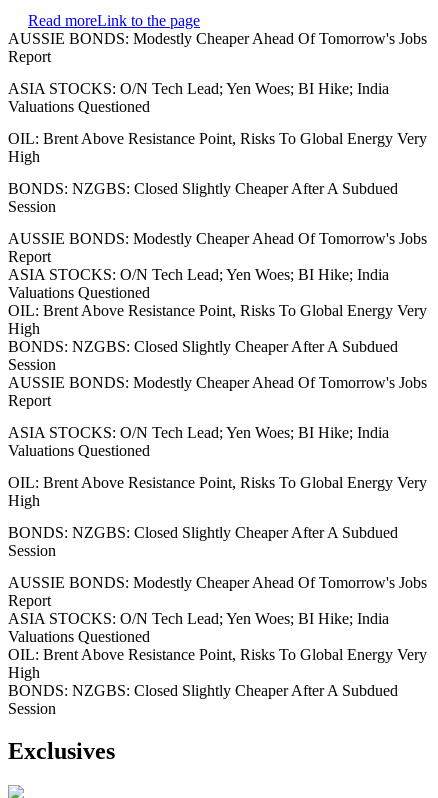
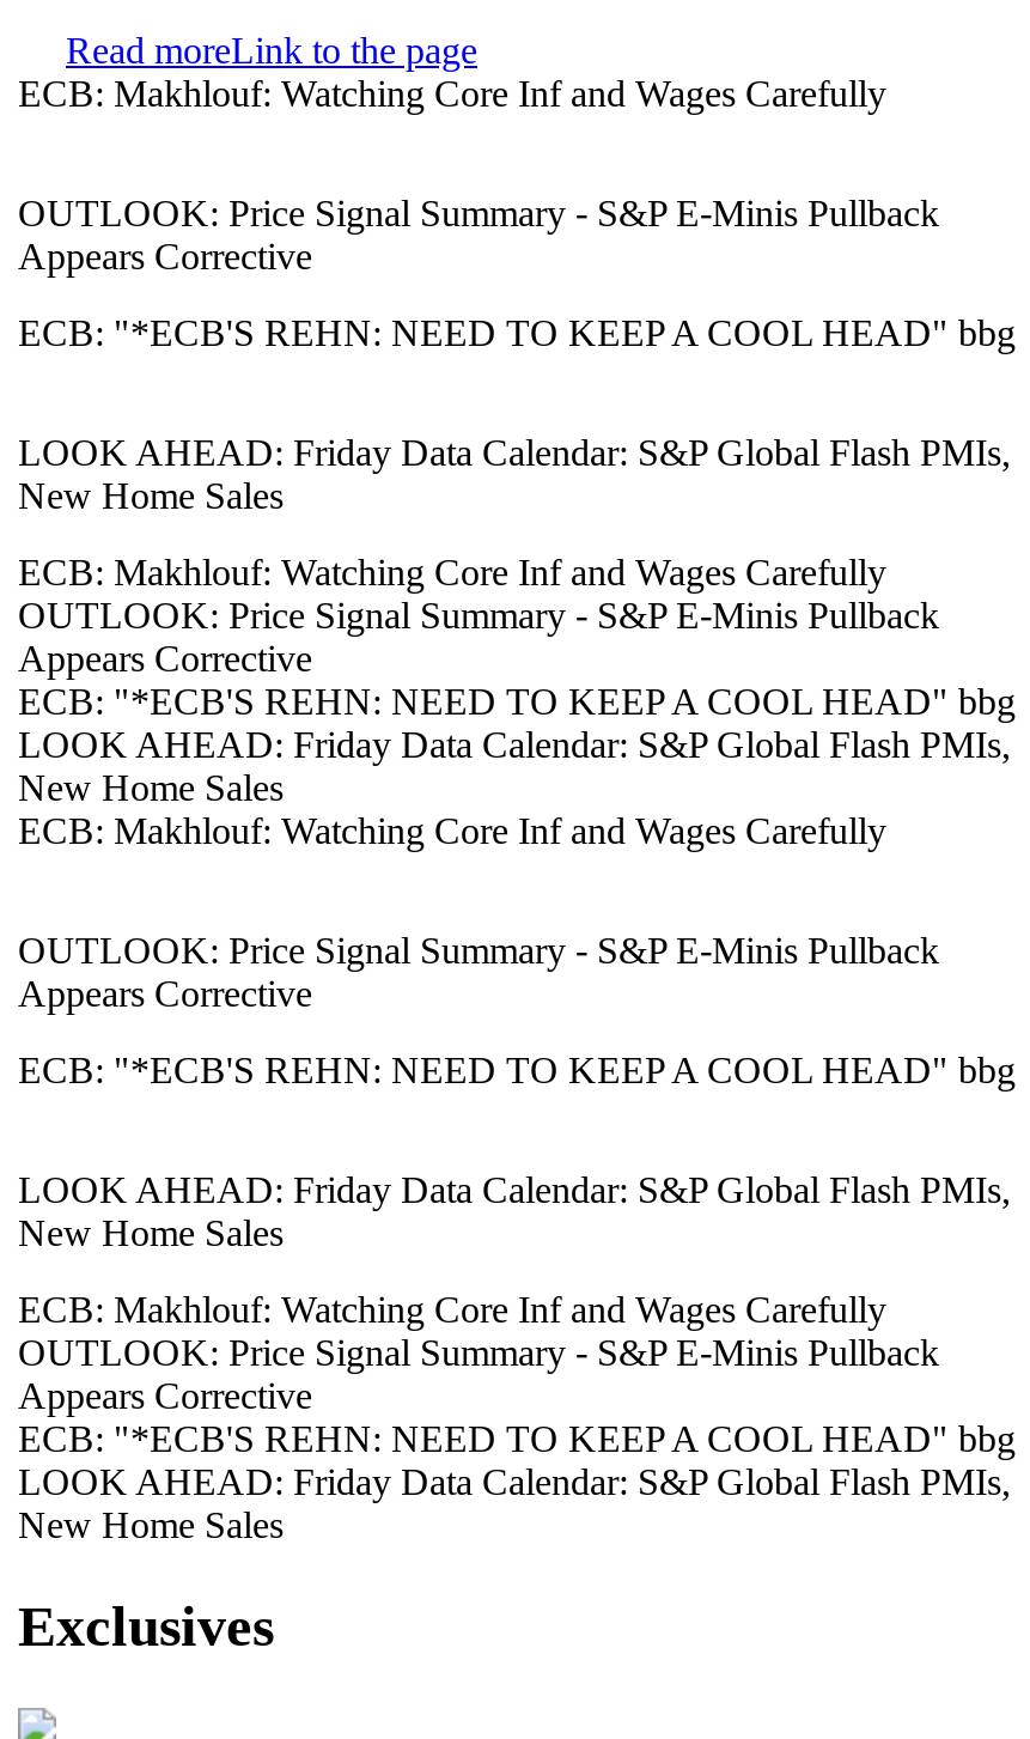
- AUSSIE BONDS: Modestly Cheaper Ahead Of Tomorrow's Jobs
- Report
+ ECB: Makhlouf: Watching Core Inf and Wages Carefully

- ASIA STOCKS: O/N Tech Lead; Yen Woes; BI Hike; India
- Valuations Questioned
+ OUTLOOK: Price Signal Summary - S&P E-Minis Pullback
+ Appears Corrective

- OIL: Brent Above Resistance Point, Risks To Global Energy Very
- High
+ ECB: "*ECB'S REHN: NEED TO KEEP A COOL HEAD" bbg

- BONDS: NZGBS: Closed Slightly Cheaper After A Subdued
- Session
+ LOOK AHEAD: Friday Data Calendar: S&P Global Flash PMIs,
+ New Home Sales

- AUSSIE BONDS: Modestly Cheaper Ahead Of Tomorrow's Jobs
- Report
- ASIA STOCKS: O/N Tech Lead; Yen Woes; BI Hike; India
- Valuations Questioned
- OIL: Brent Above Resistance Point, Risks To Global Energy Very
- High
- BONDS: NZGBS: Closed Slightly Cheaper After A Subdued
- Session
- AUSSIE BONDS: Modestly Cheaper Ahead Of Tomorrow's Jobs
- Report
+ ECB: Makhlouf: Watching Core Inf and Wages Carefully
+ OUTLOOK: Price Signal Summary - S&P E-Minis Pullback
+ Appears Corrective
+ ECB: "*ECB'S REHN: NEED TO KEEP A COOL HEAD" bbg
+ LOOK AHEAD: Friday Data Calendar: S&P Global Flash PMIs,
+ New Home Sales
+ ECB: Makhlouf: Watching Core Inf and Wages Carefully

- ASIA STOCKS: O/N Tech Lead; Yen Woes; BI Hike; India
- Valuations Questioned
+ OUTLOOK: Price Signal Summary - S&P E-Minis Pullback
+ Appears Corrective

- OIL: Brent Above Resistance Point, Risks To Global Energy Very
- High
+ ECB: "*ECB'S REHN: NEED TO KEEP A COOL HEAD" bbg

- BONDS: NZGBS: Closed Slightly Cheaper After A Subdued
- Session
+ LOOK AHEAD: Friday Data Calendar: S&P Global Flash PMIs,
+ New Home Sales

- AUSSIE BONDS: Modestly Cheaper Ahead Of Tomorrow's Jobs
- Report
- ASIA STOCKS: O/N Tech Lead; Yen Woes; BI Hike; India
- Valuations Questioned
- OIL: Brent Above Resistance Point, Risks To Global Energy Very
- High
- BONDS: NZGBS: Closed Slightly Cheaper After A Subdued
- Session
+ ECB: Makhlouf: Watching Core Inf and Wages Carefully
+ OUTLOOK: Price Signal Summary - S&P E-Minis Pullback
+ Appears Corrective
+ ECB: "*ECB'S REHN: NEED TO KEEP A COOL HEAD" bbg
+ LOOK AHEAD: Friday Data Calendar: S&P Global Flash PMIs,
+ New Home Sales
